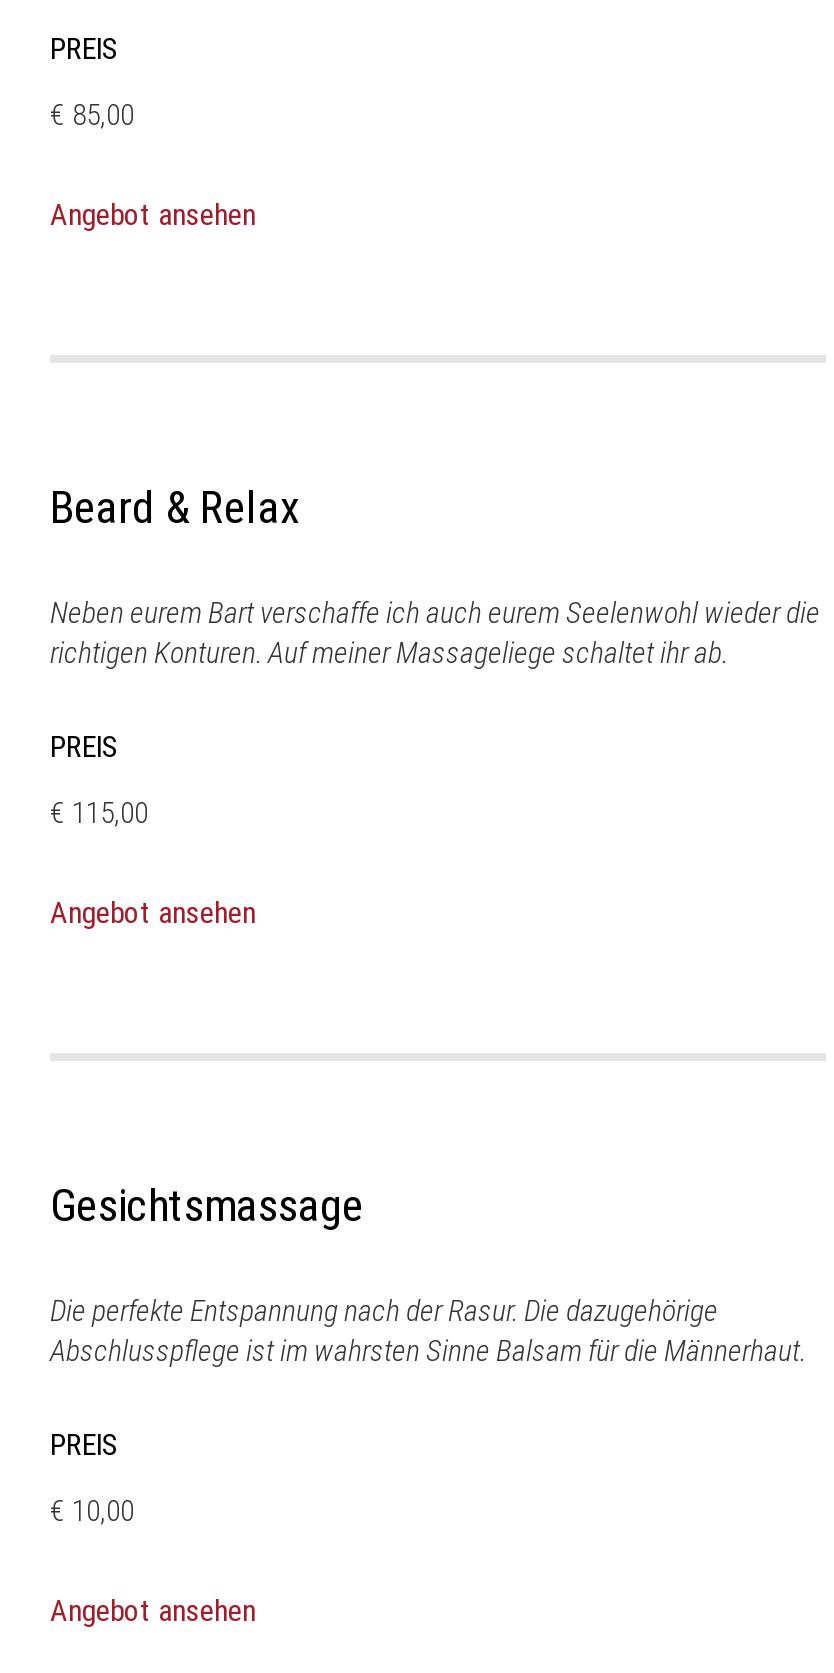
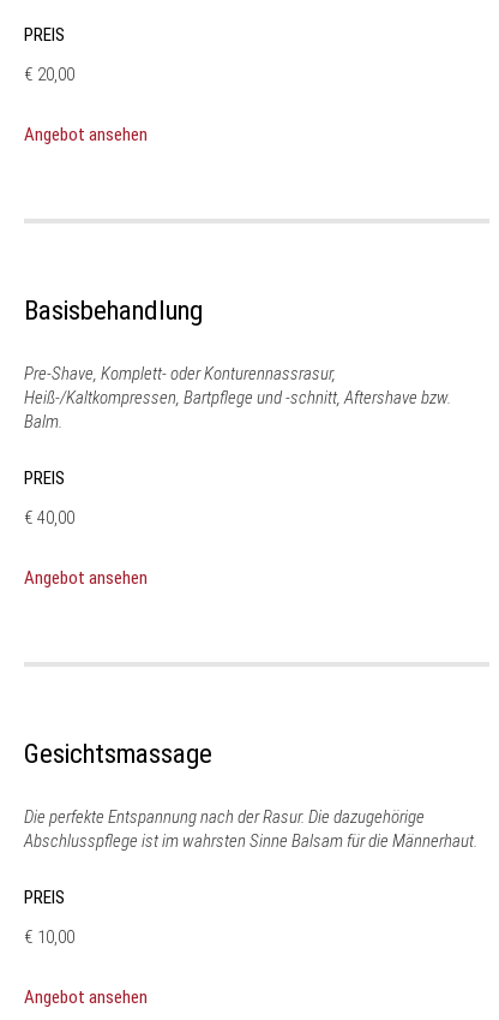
- € 85,00
+ € 20,00

- Beard & Relax
+ Basisbehandlung

- Neben eurem Bart verschaffe ich auch eurem Seelenwohl wieder die
- richtigen Konturen. Auf meiner Massageliege schaltet ihr ab.
+ Pre-Shave, Komplett- oder Konturennassrasur,
+ Heiß-/Kaltkompressen, Bartpflege und -schnitt, Aftershave bzw.
+ Balm.

- € 115,00
+ € 40,00
